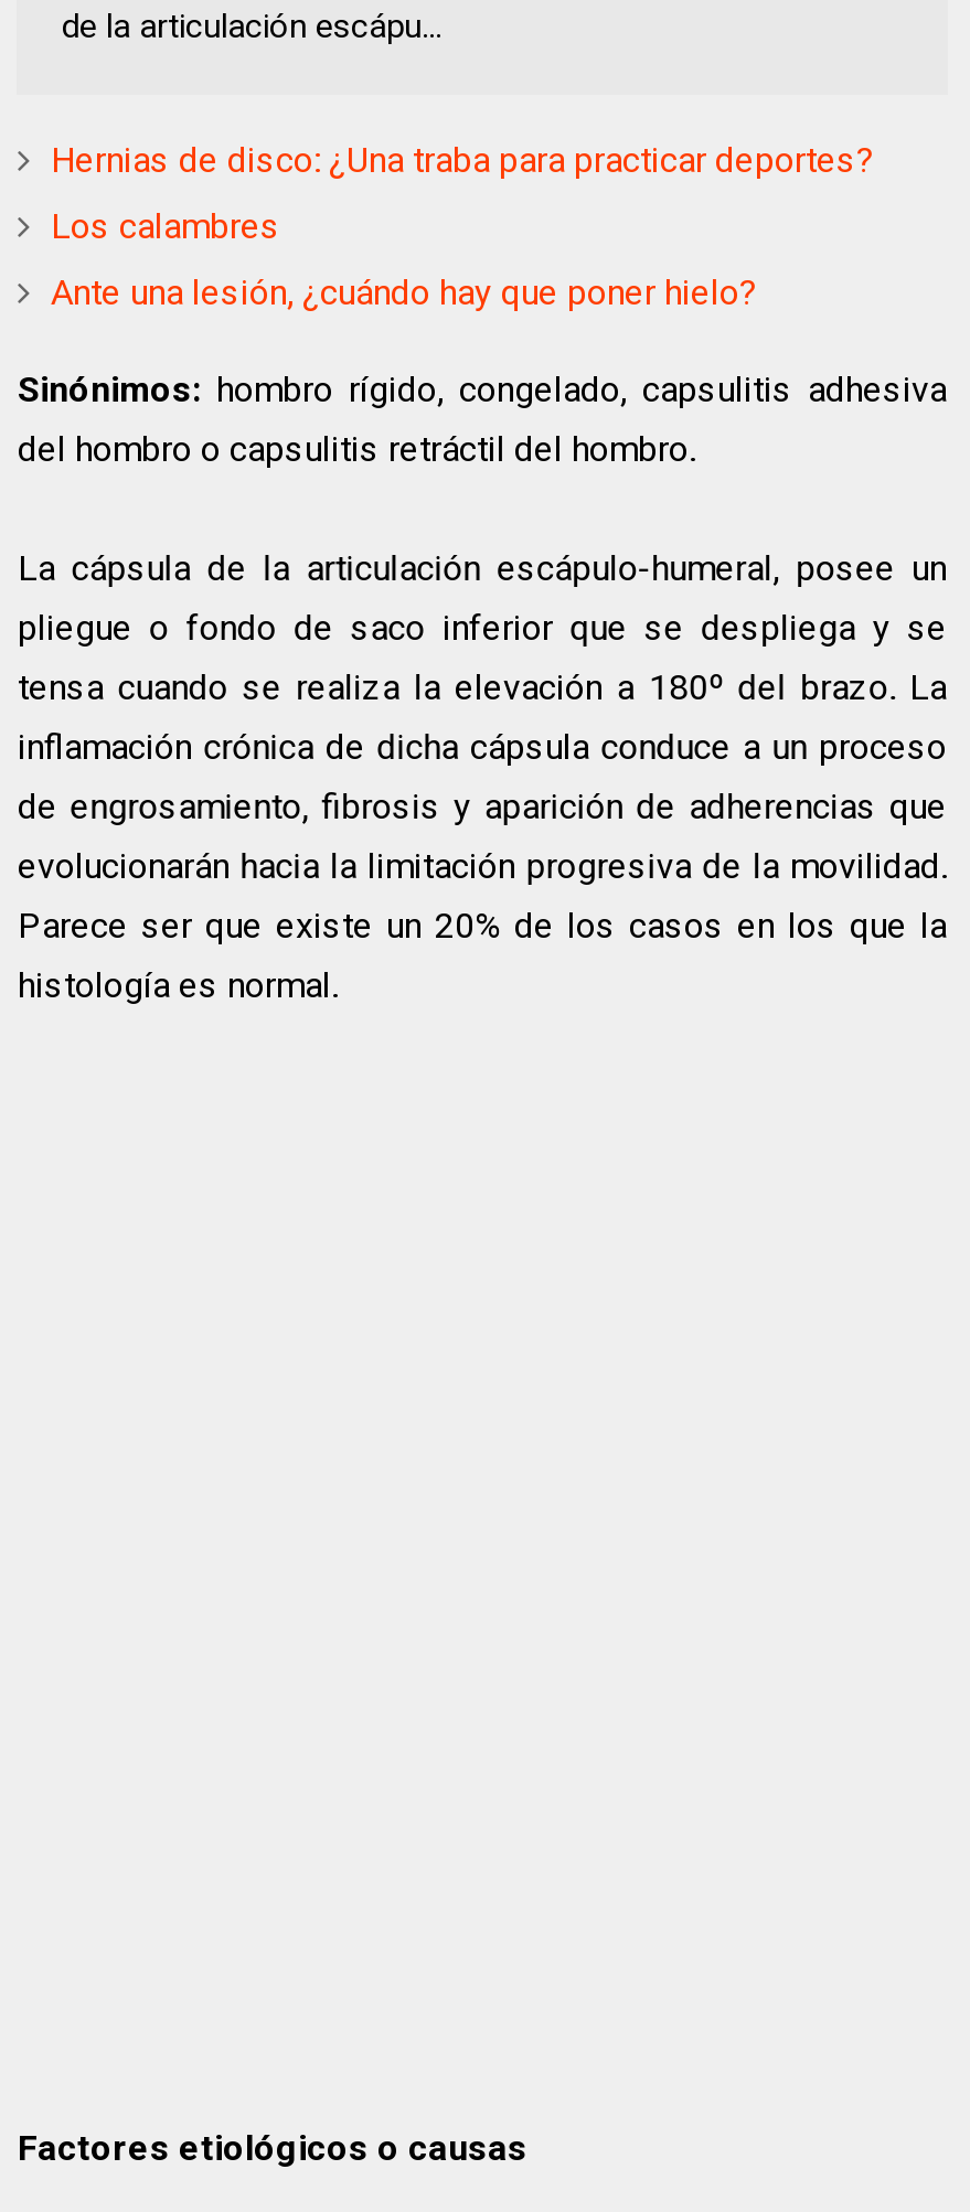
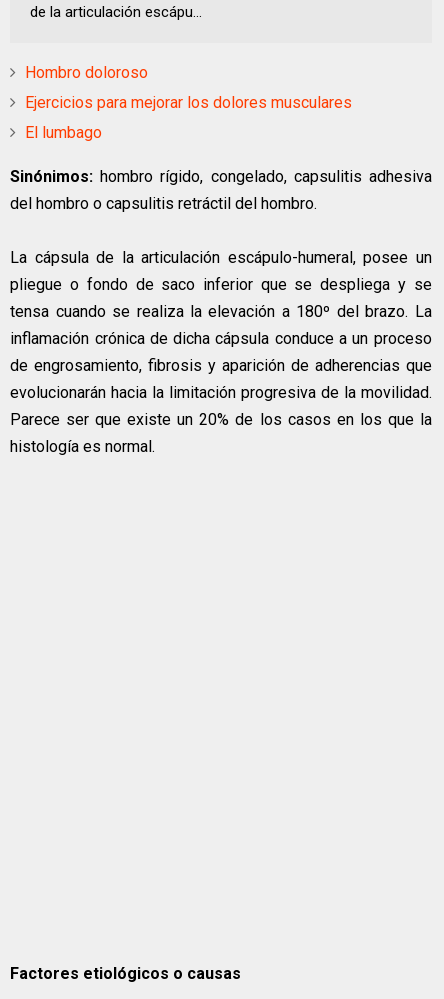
- Hernias de disco: ¿Una traba para practicar deportes?
+ Hombro doloroso

- Los calambres
+ Ejercicios para mejorar los dolores musculares

- Ante una lesión, ¿cuándo hay que poner hielo?
+ El lumbago
